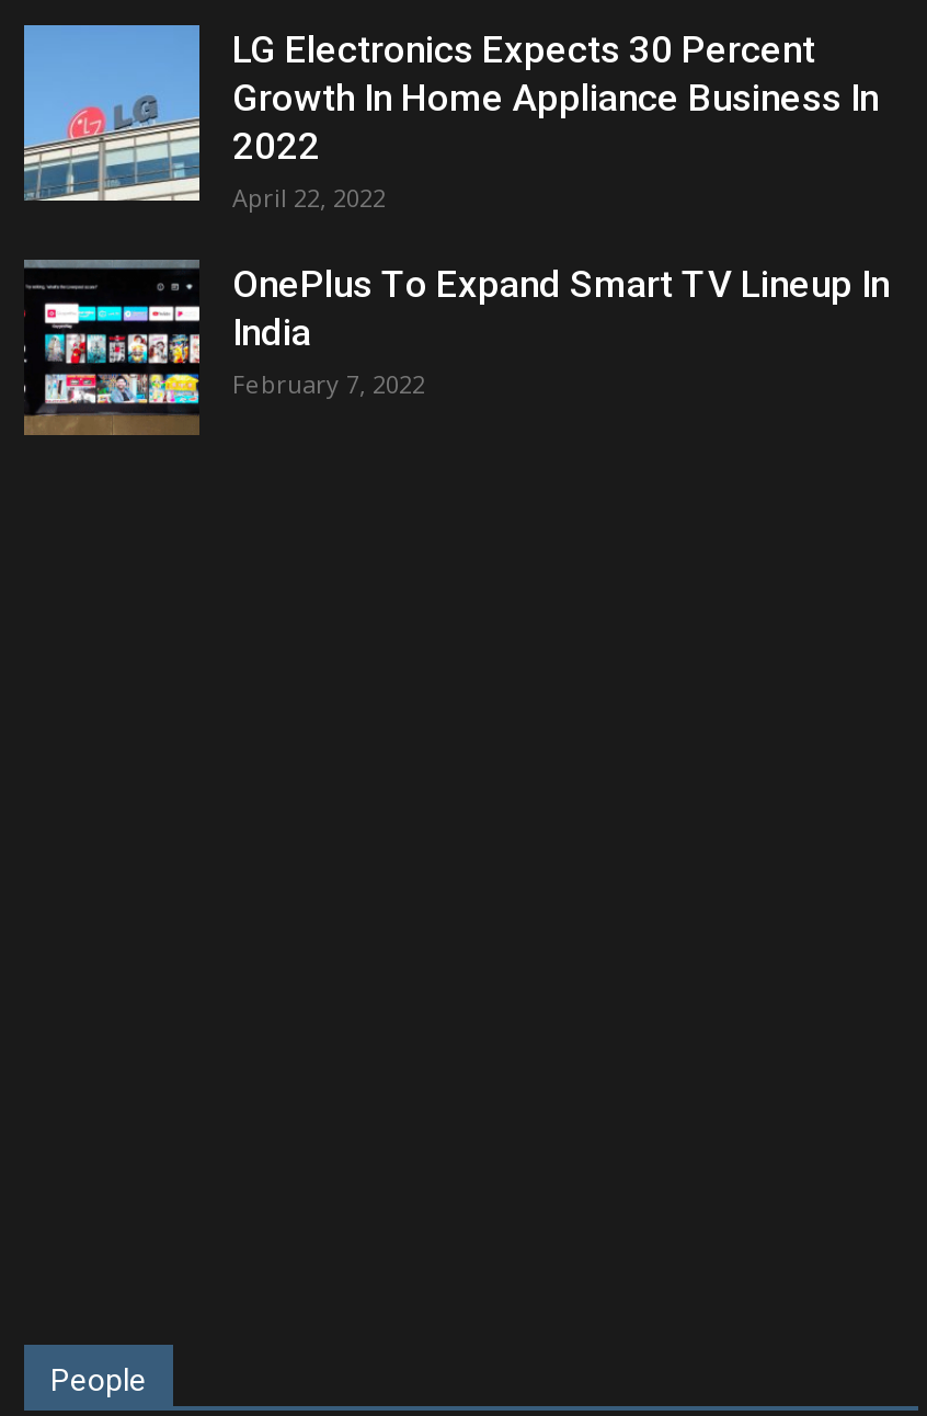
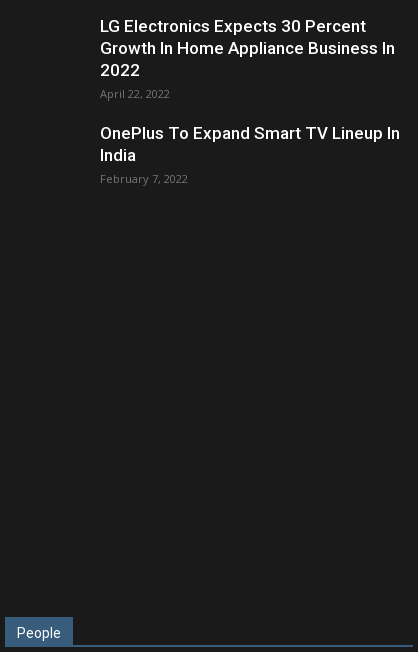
- [image]

- [image]
